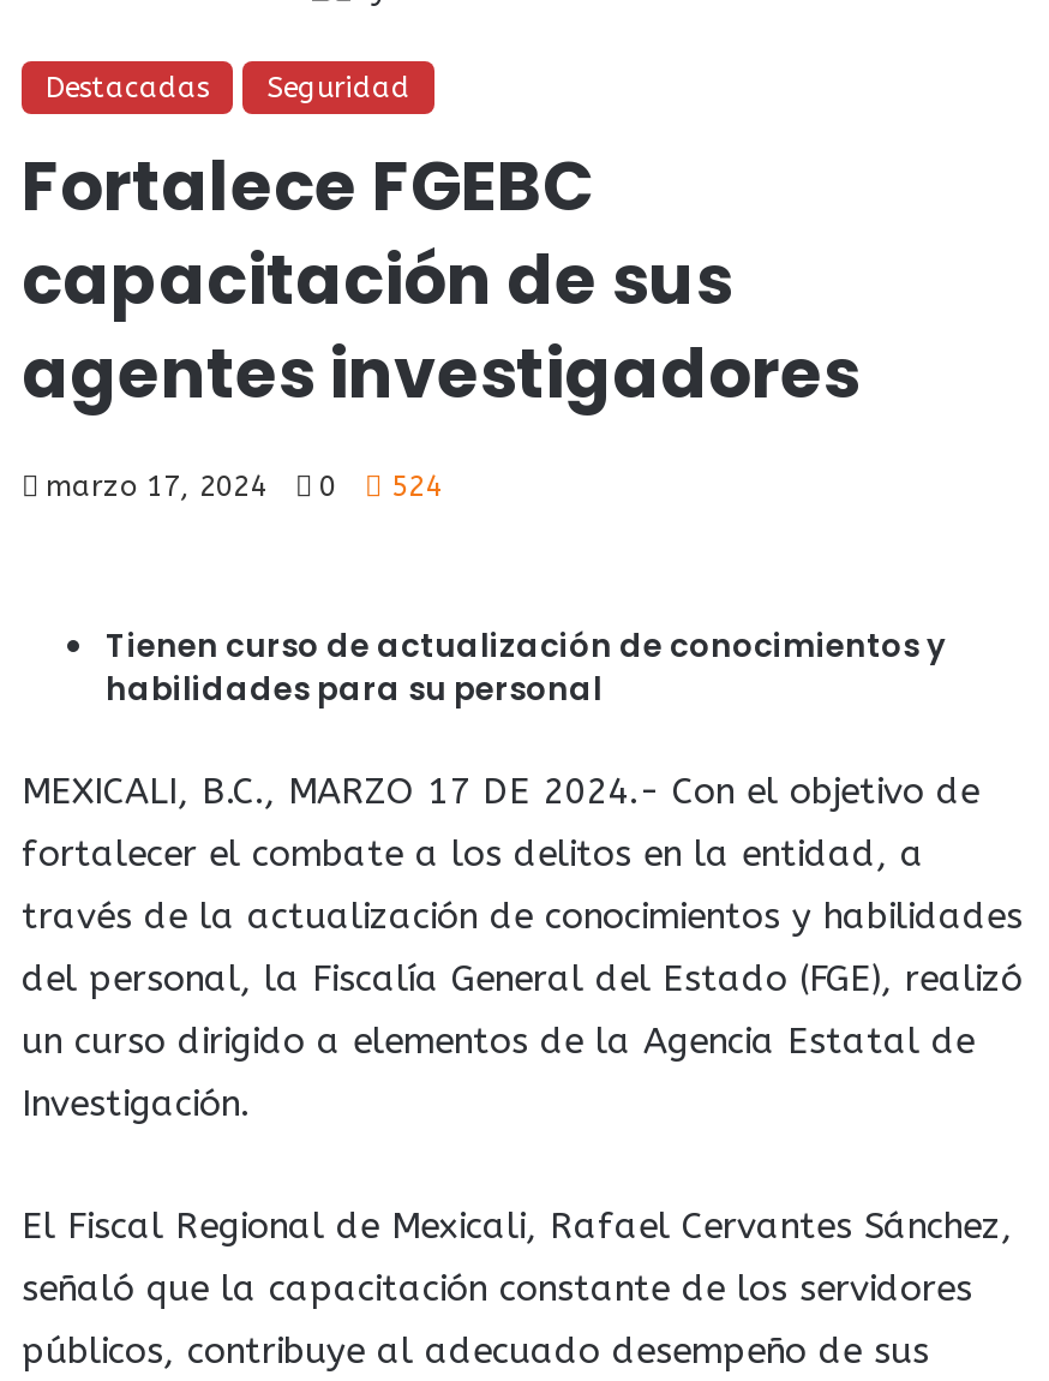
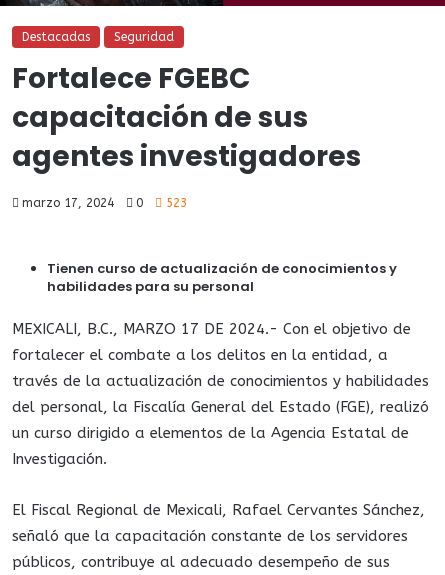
- marzo 17, 2024 0 524
+ marzo 17, 2024 0 523
